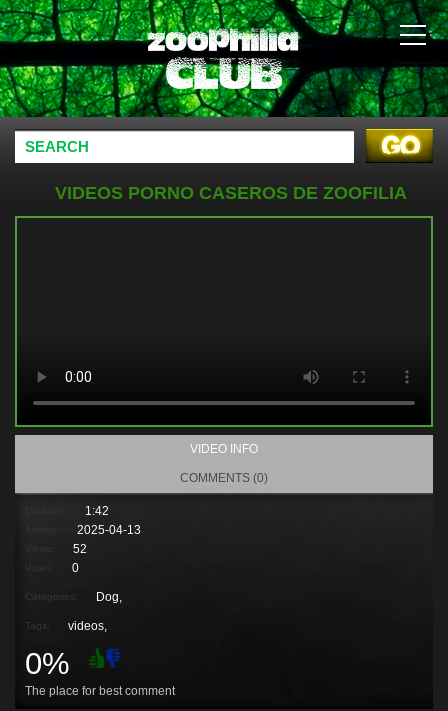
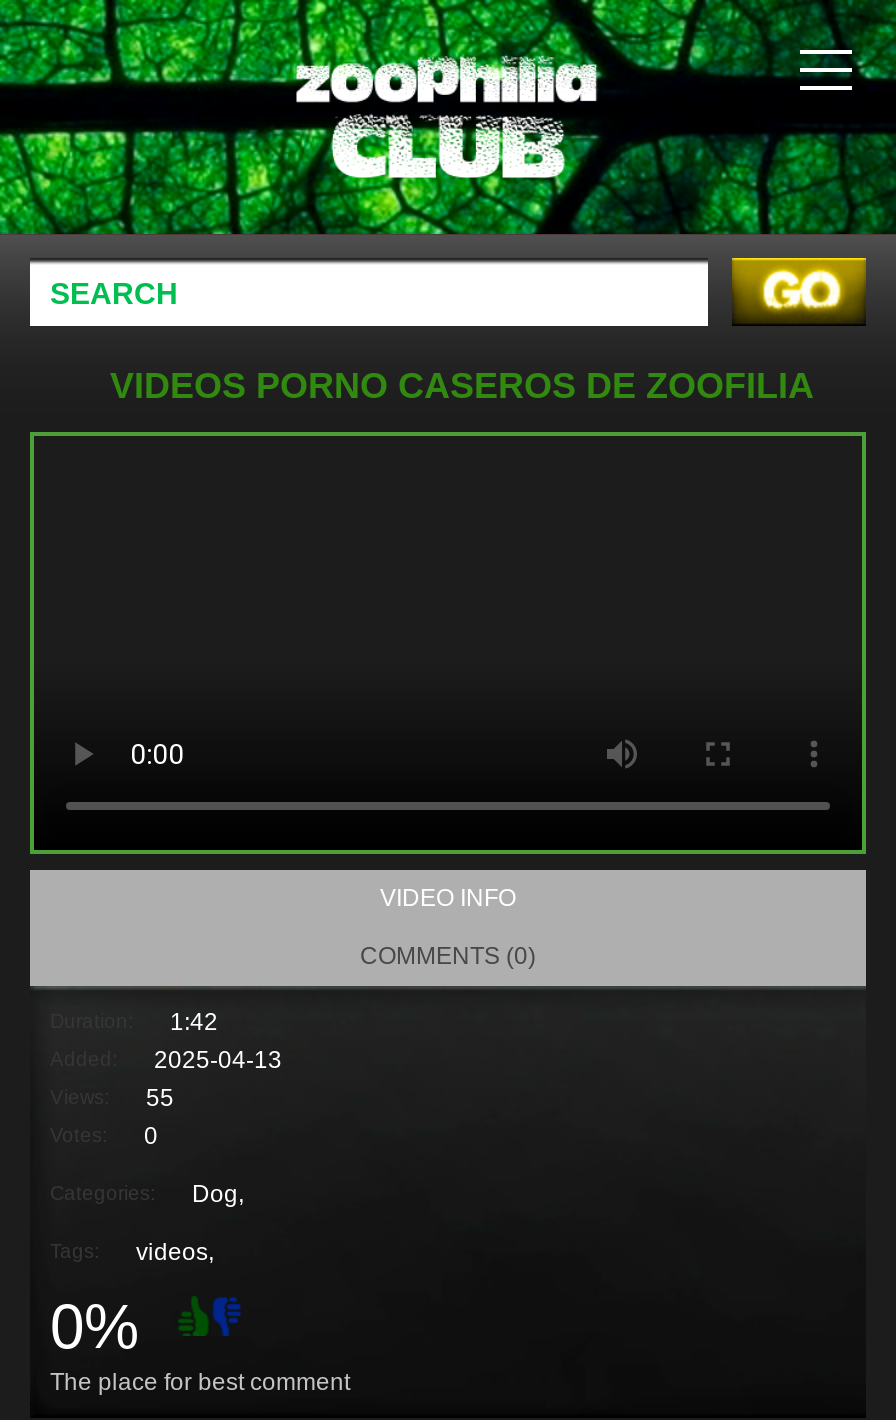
- 52
+ 55
